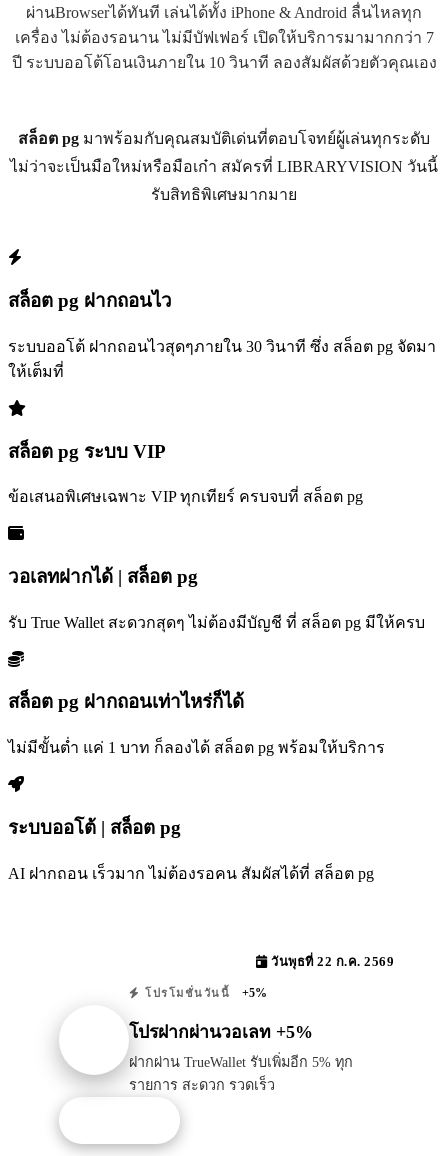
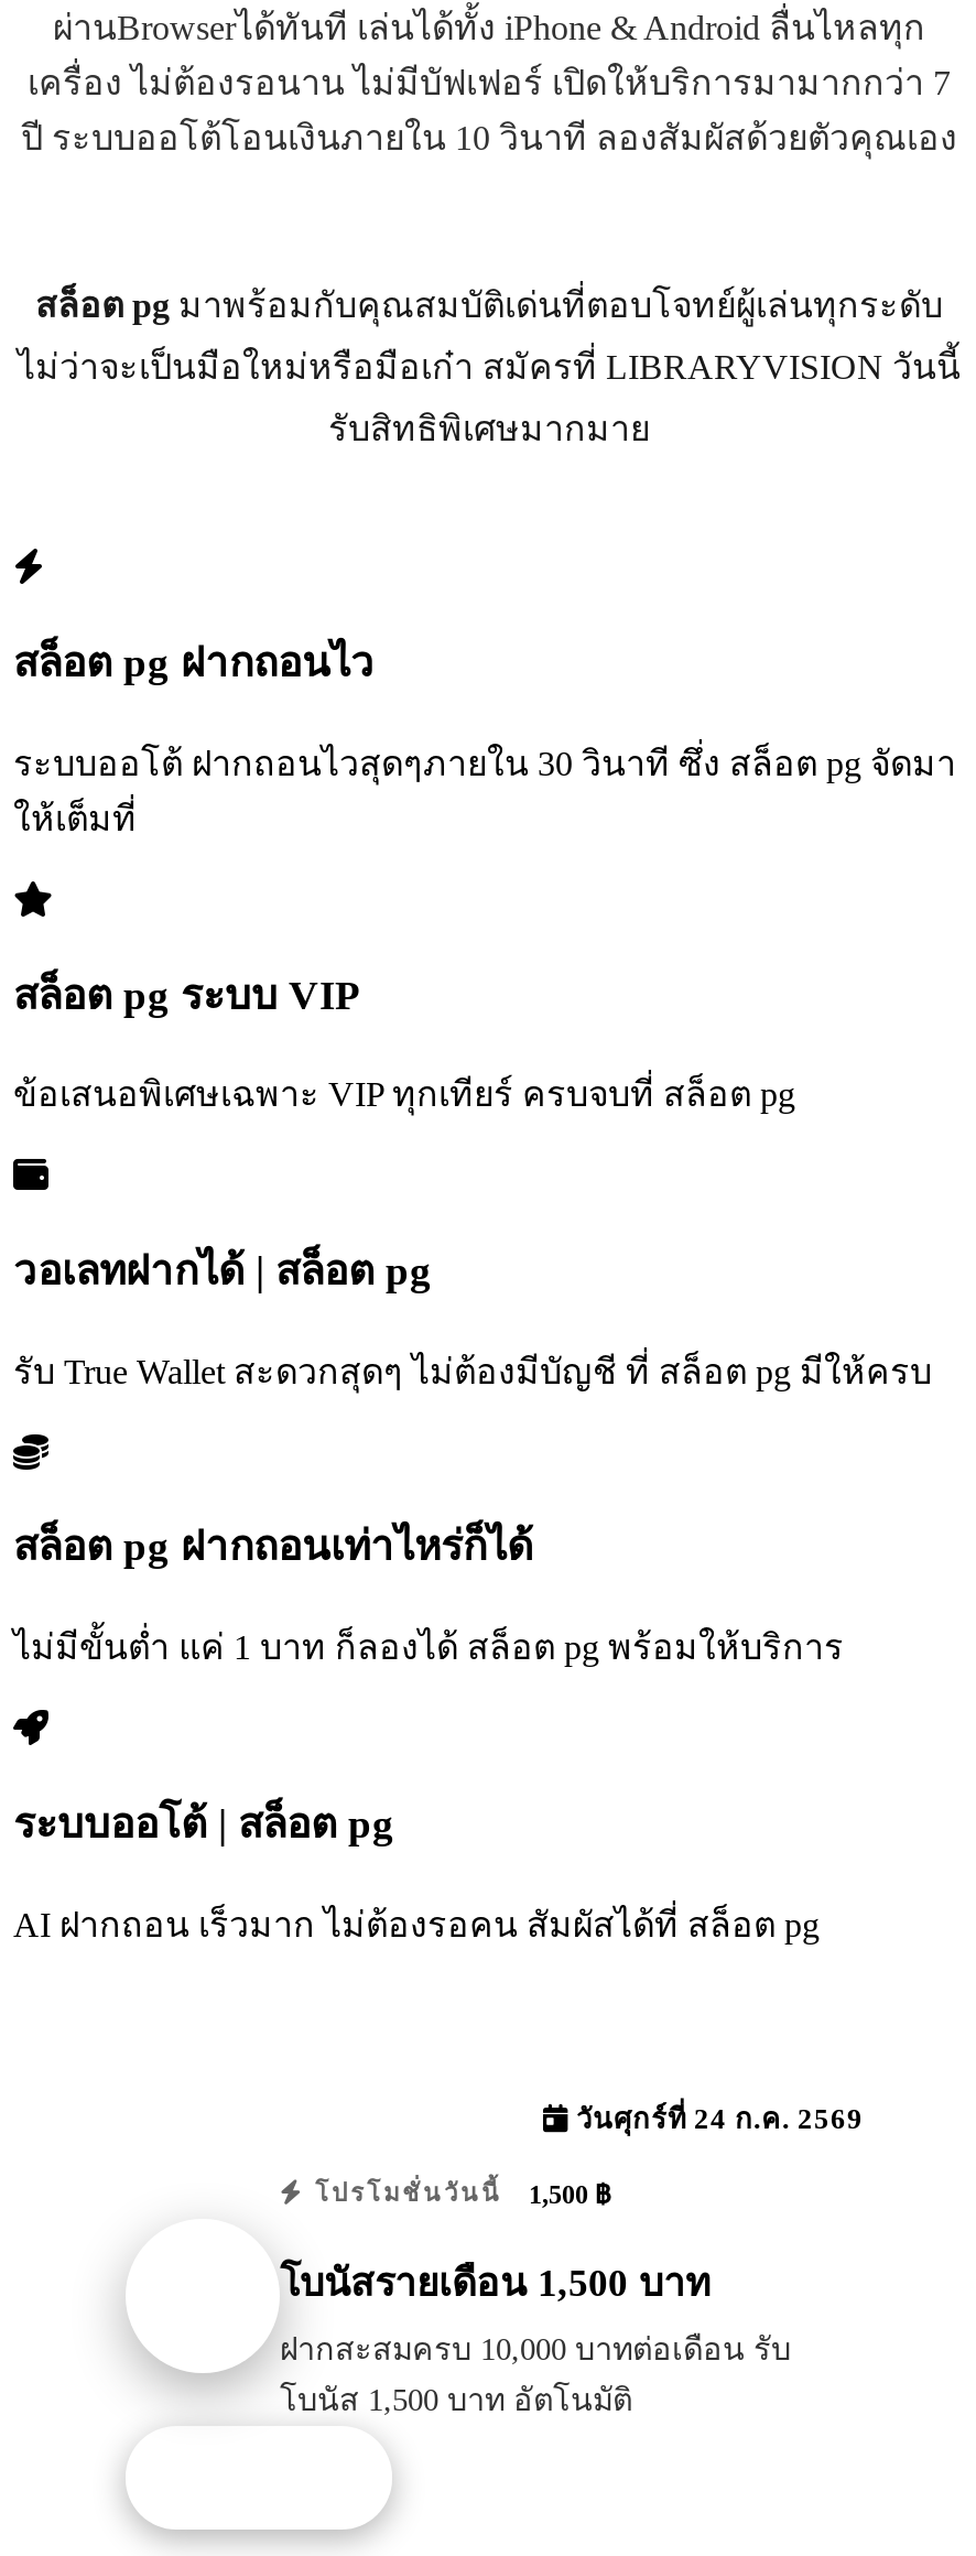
- วันพุธที่ 22 ก.ค. 2569
+ วันศุกร์ที่ 24 ก.ค. 2569

- โปรโมชั่นวันนี้ +5%
+ โปรโมชั่นวันนี้ 1,500 ฿

- โปรฝากผ่านวอเลท +5%
+ โบนัสรายเดือน 1,500 บาท

- ฝากผ่าน TrueWallet รับเพิ่มอีก 5% ทุก
- รายการ สะดวก รวดเร็ว
+ ฝากสะสมครบ 10,000 บาทต่อเดือน รับ
+ โบนัส 1,500 บาท อัตโนมัติ
